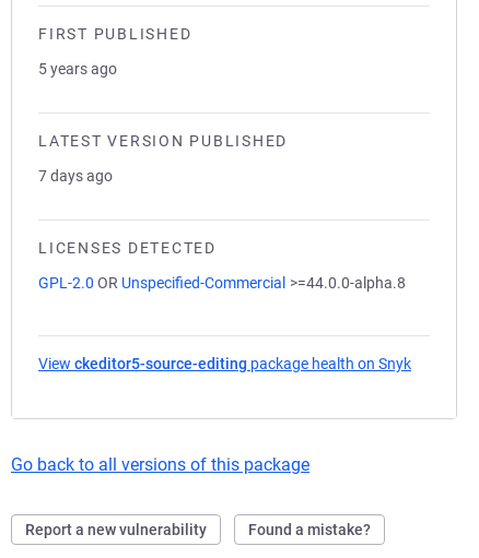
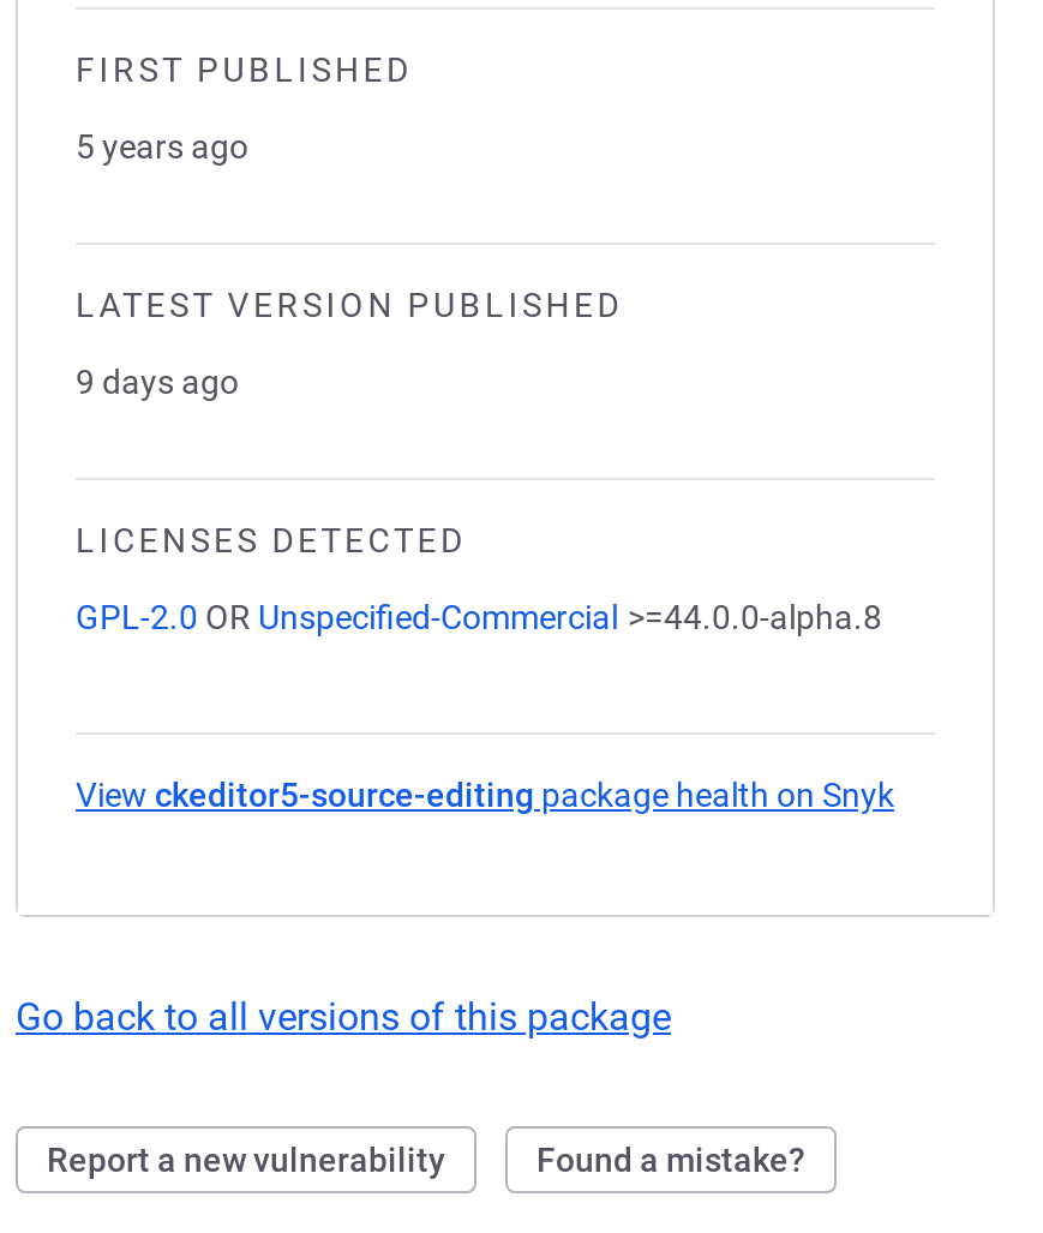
- 7 days ago
+ 9 days ago
